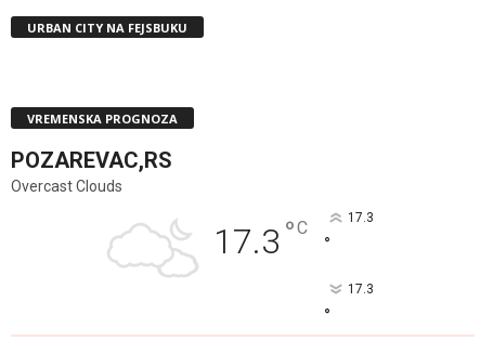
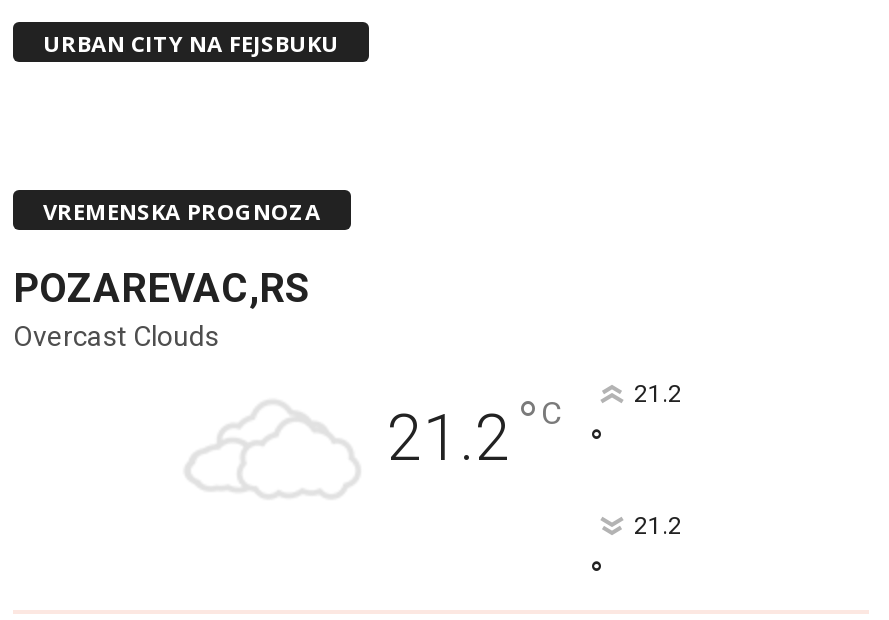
- 17.3 ° C
+ 21.2 ° C

- 17.3
+ 21.2

- 17.3
+ 21.2
